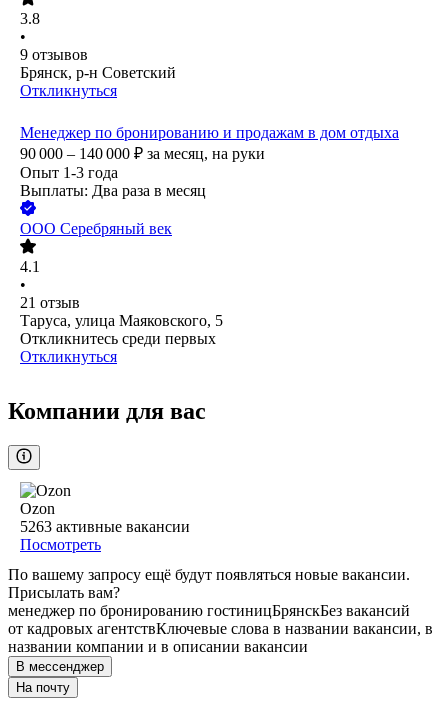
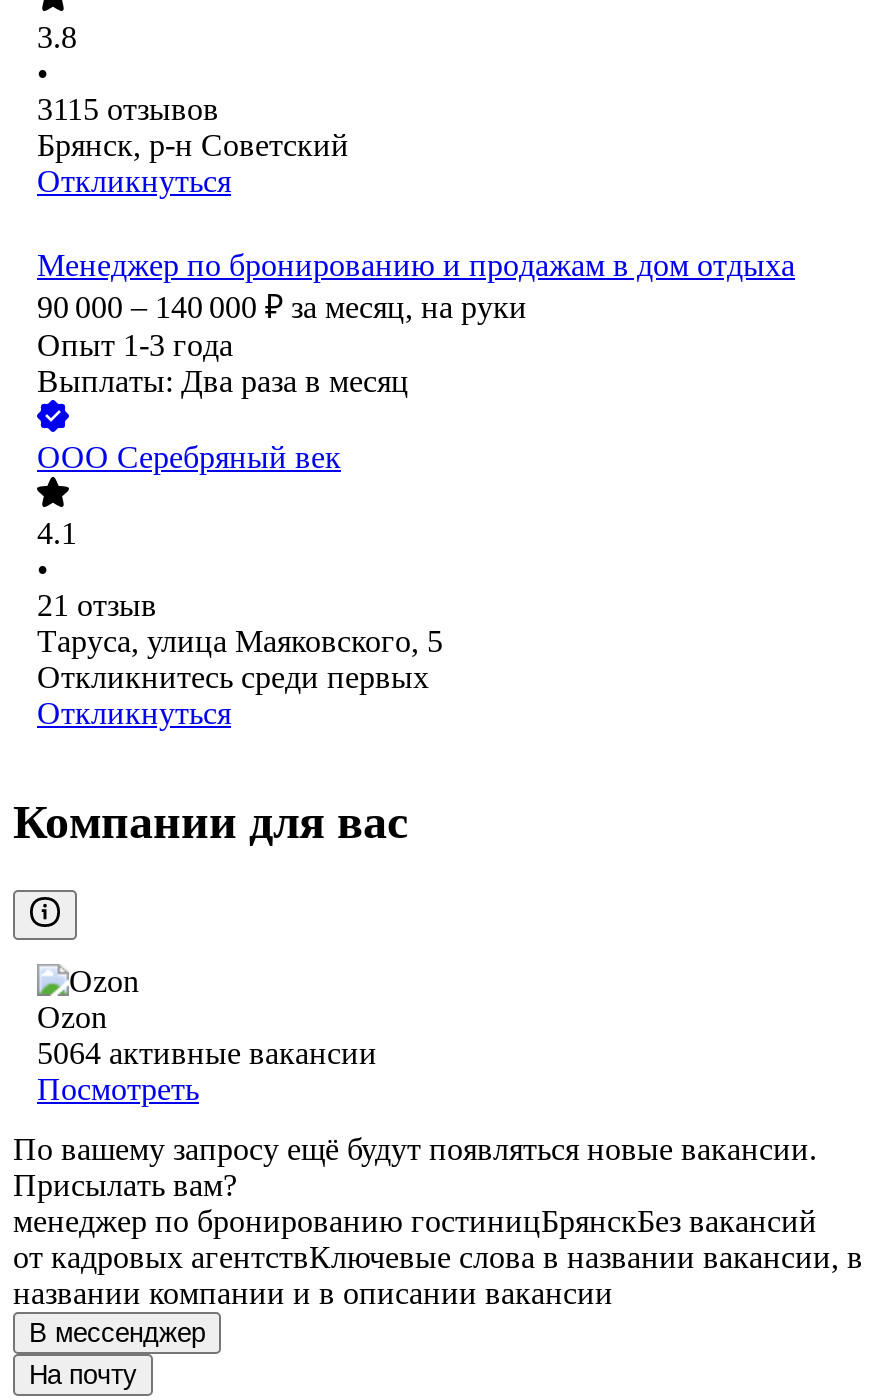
- 9 отзывов
+ 3115 отзывов

- 5263 активные вакансии
+ 5064 активные вакансии
